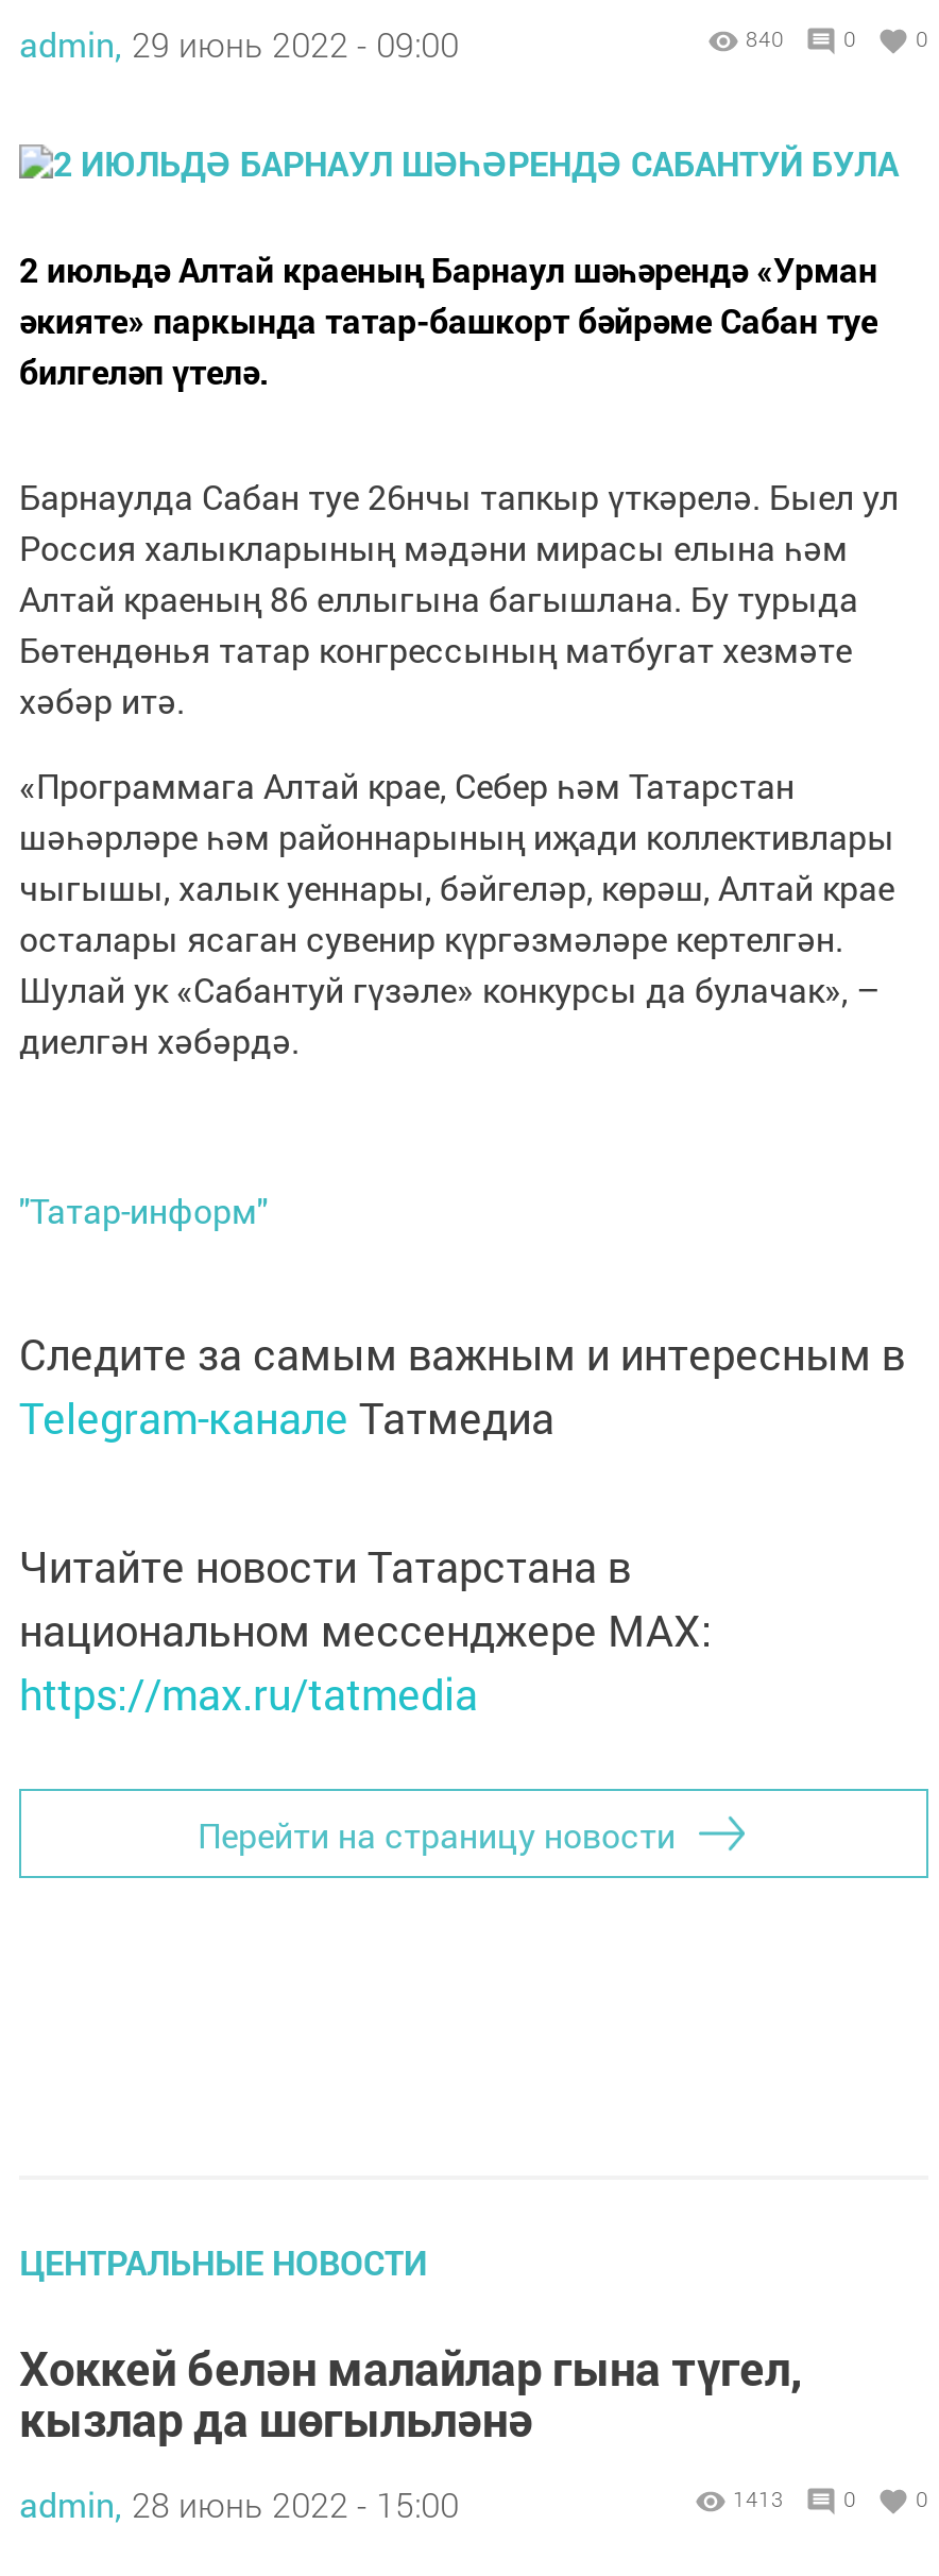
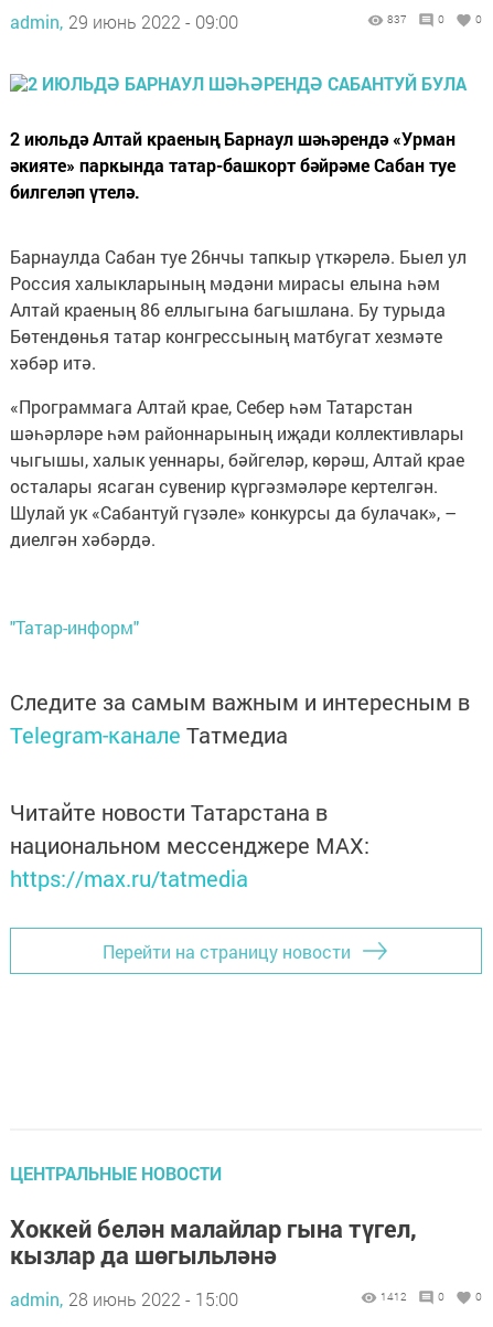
- 840
+ 837

- 1413
+ 1412
